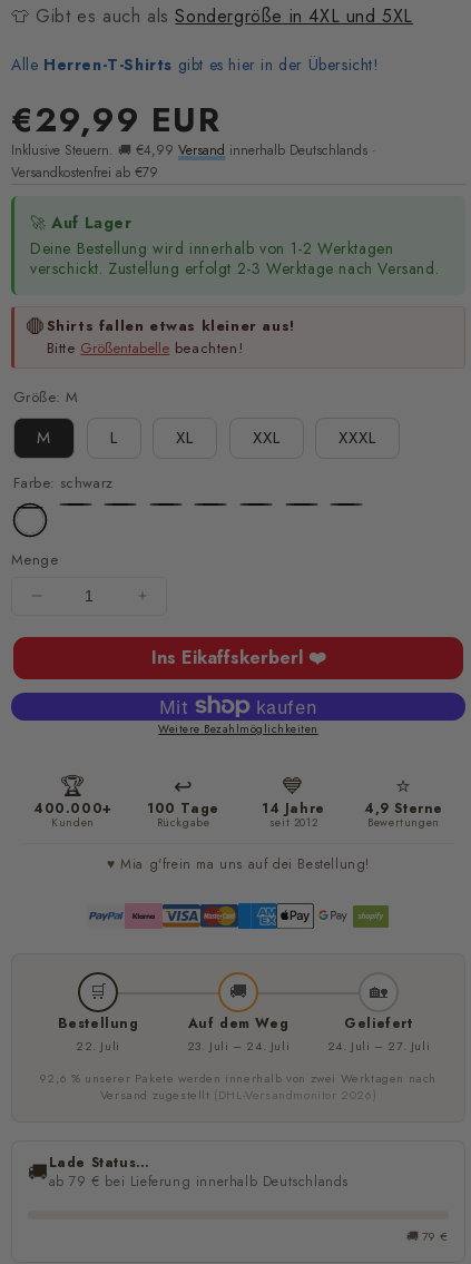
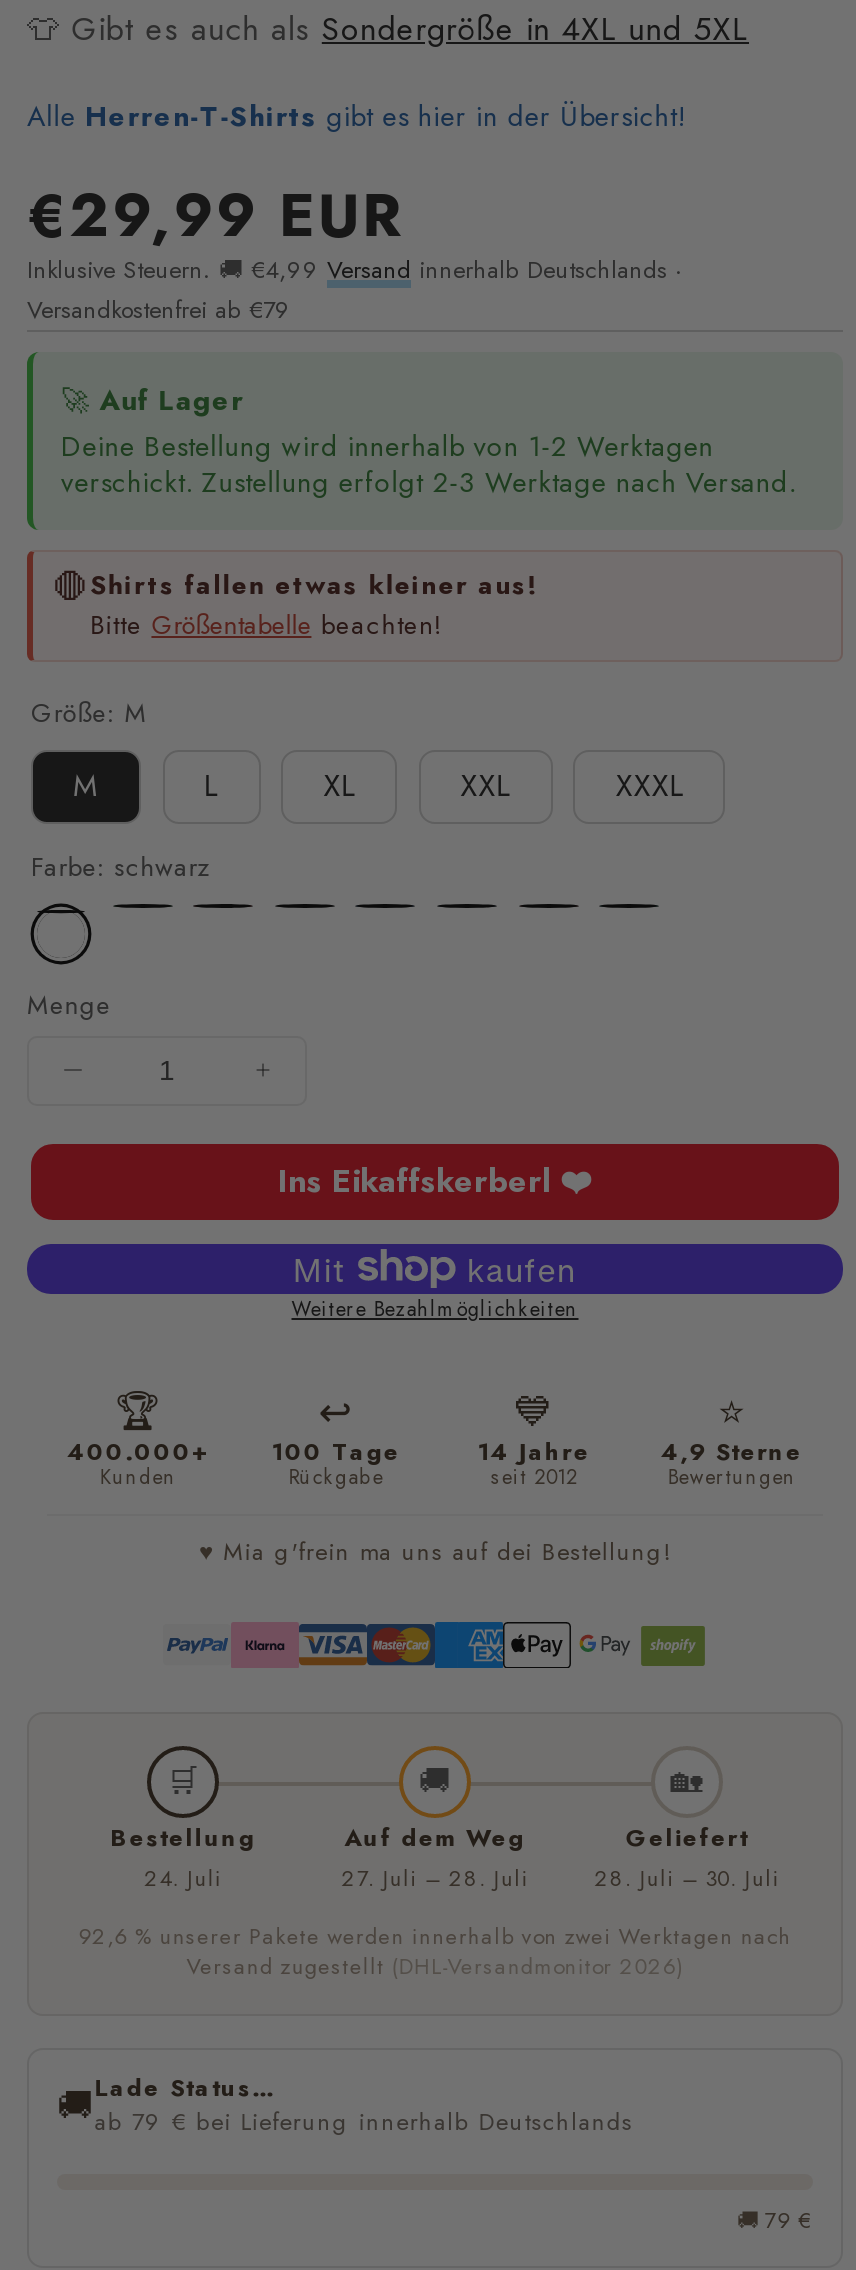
- 22. Juli
+ 24. Juli

- 23. Juli – 24. Juli
+ 27. Juli – 28. Juli

- 24. Juli – 27. Juli
+ 28. Juli – 30. Juli
